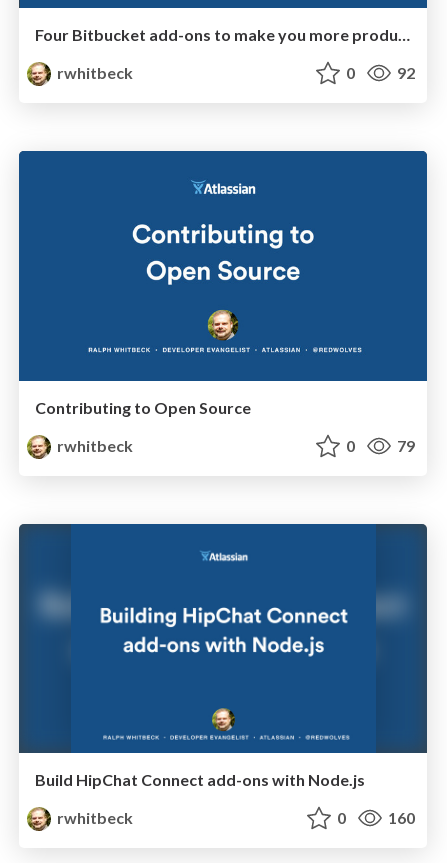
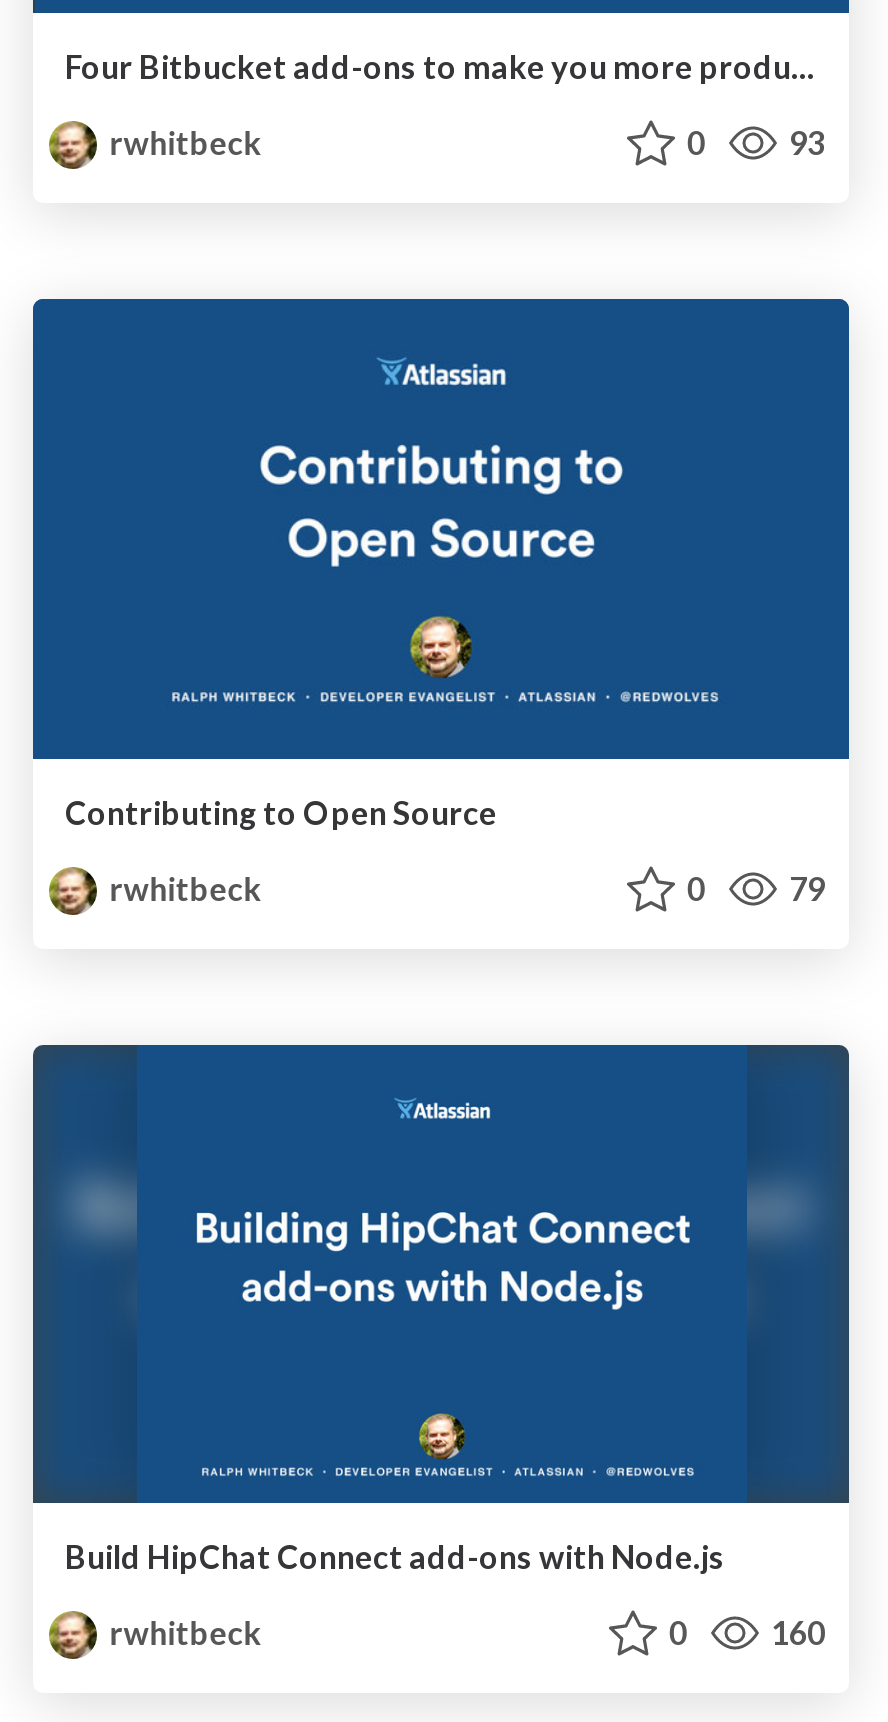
- 92
+ 93
